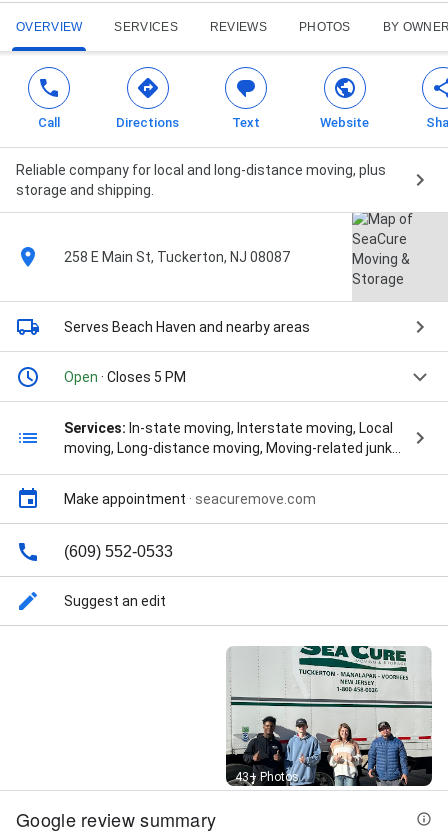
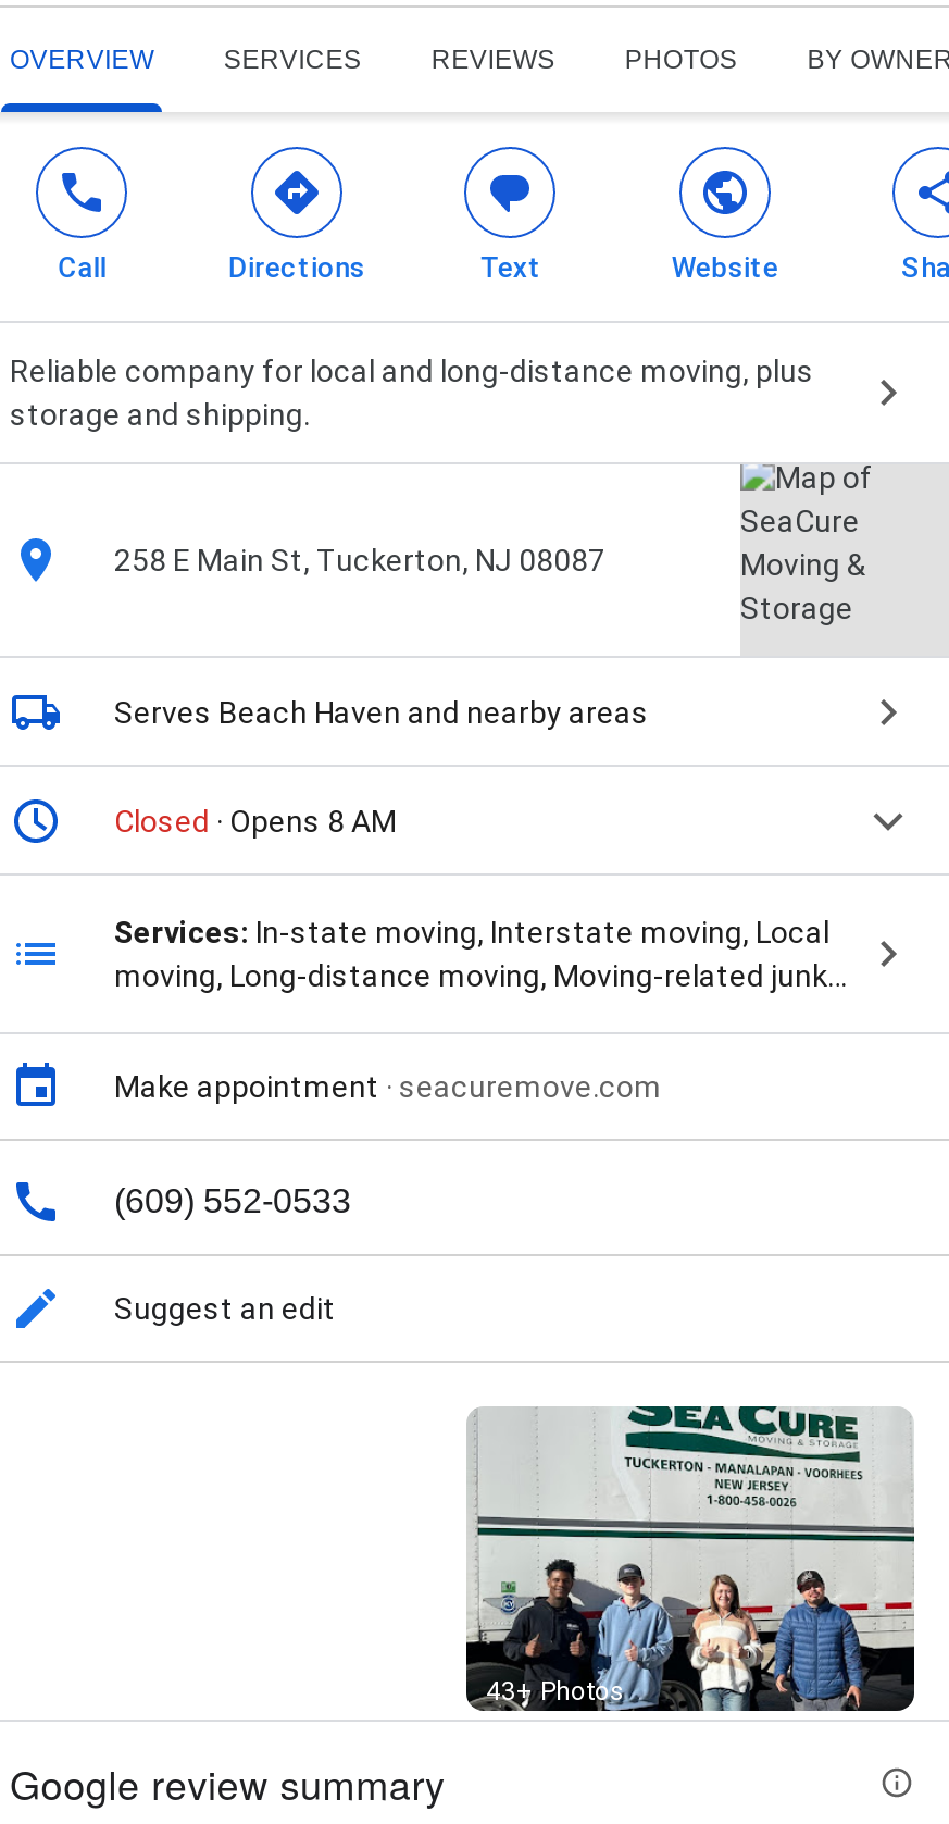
- Open · Closes 5 PM
+ Closed · Opens 8 AM
